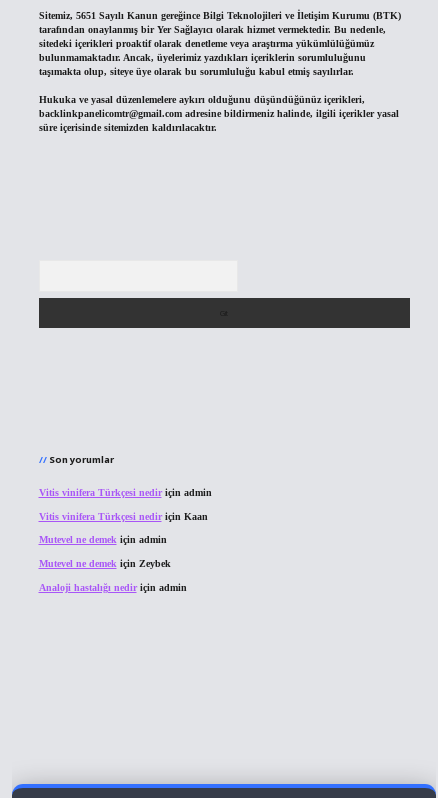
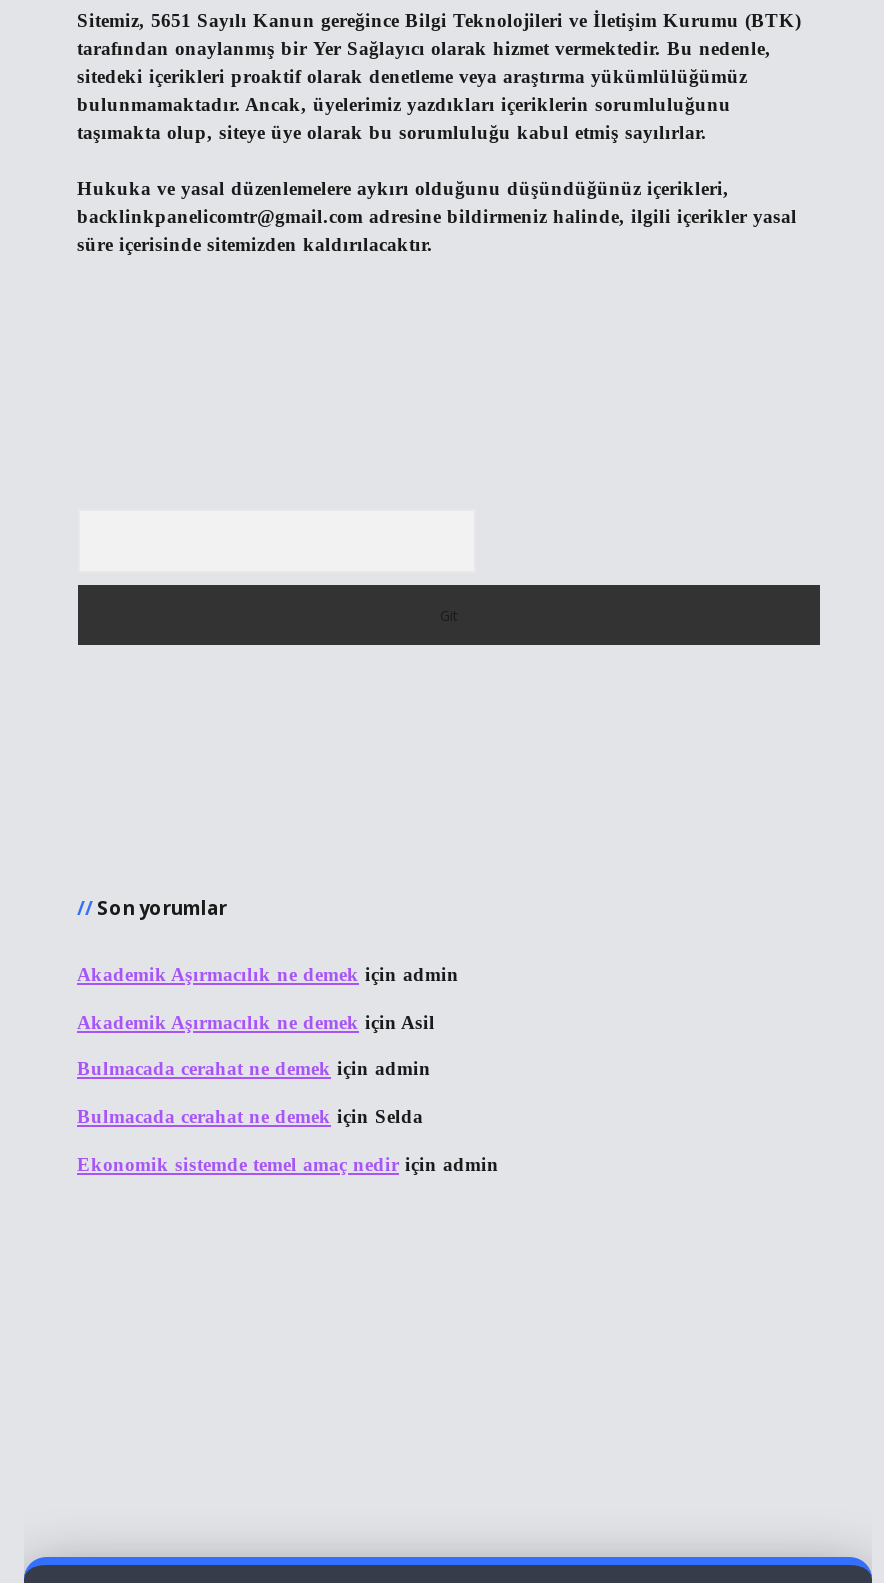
- Vitis vinifera Türkçesi nedir için admin
+ Akademik Aşırmacılık ne demek için admin

- Vitis vinifera Türkçesi nedir için Kaan
+ Akademik Aşırmacılık ne demek için Asil

- Mutevel ne demek için admin
+ Bulmacada cerahat ne demek için admin

- Mutevel ne demek için Zeybek
+ Bulmacada cerahat ne demek için Selda

- Analoji hastalığı nedir için admin
+ Ekonomik sistemde temel amaç nedir için admin
